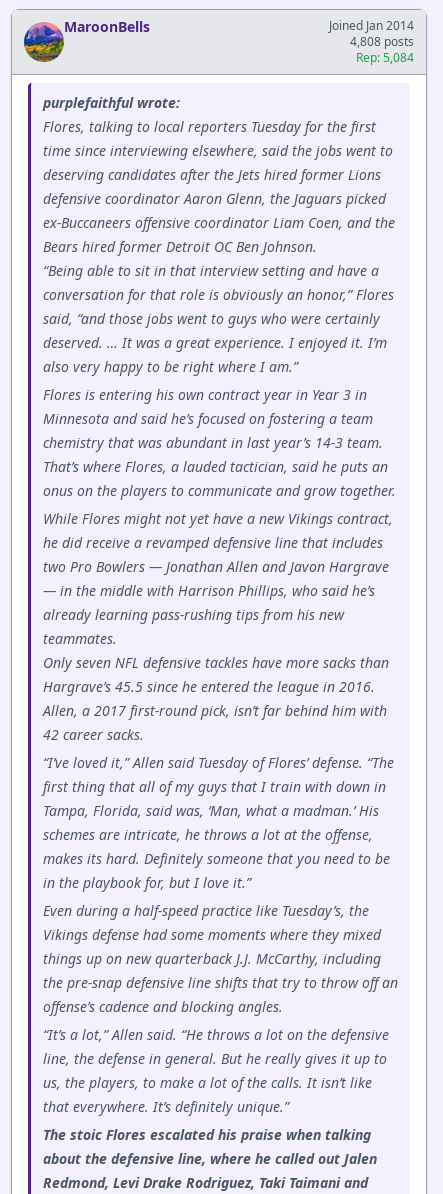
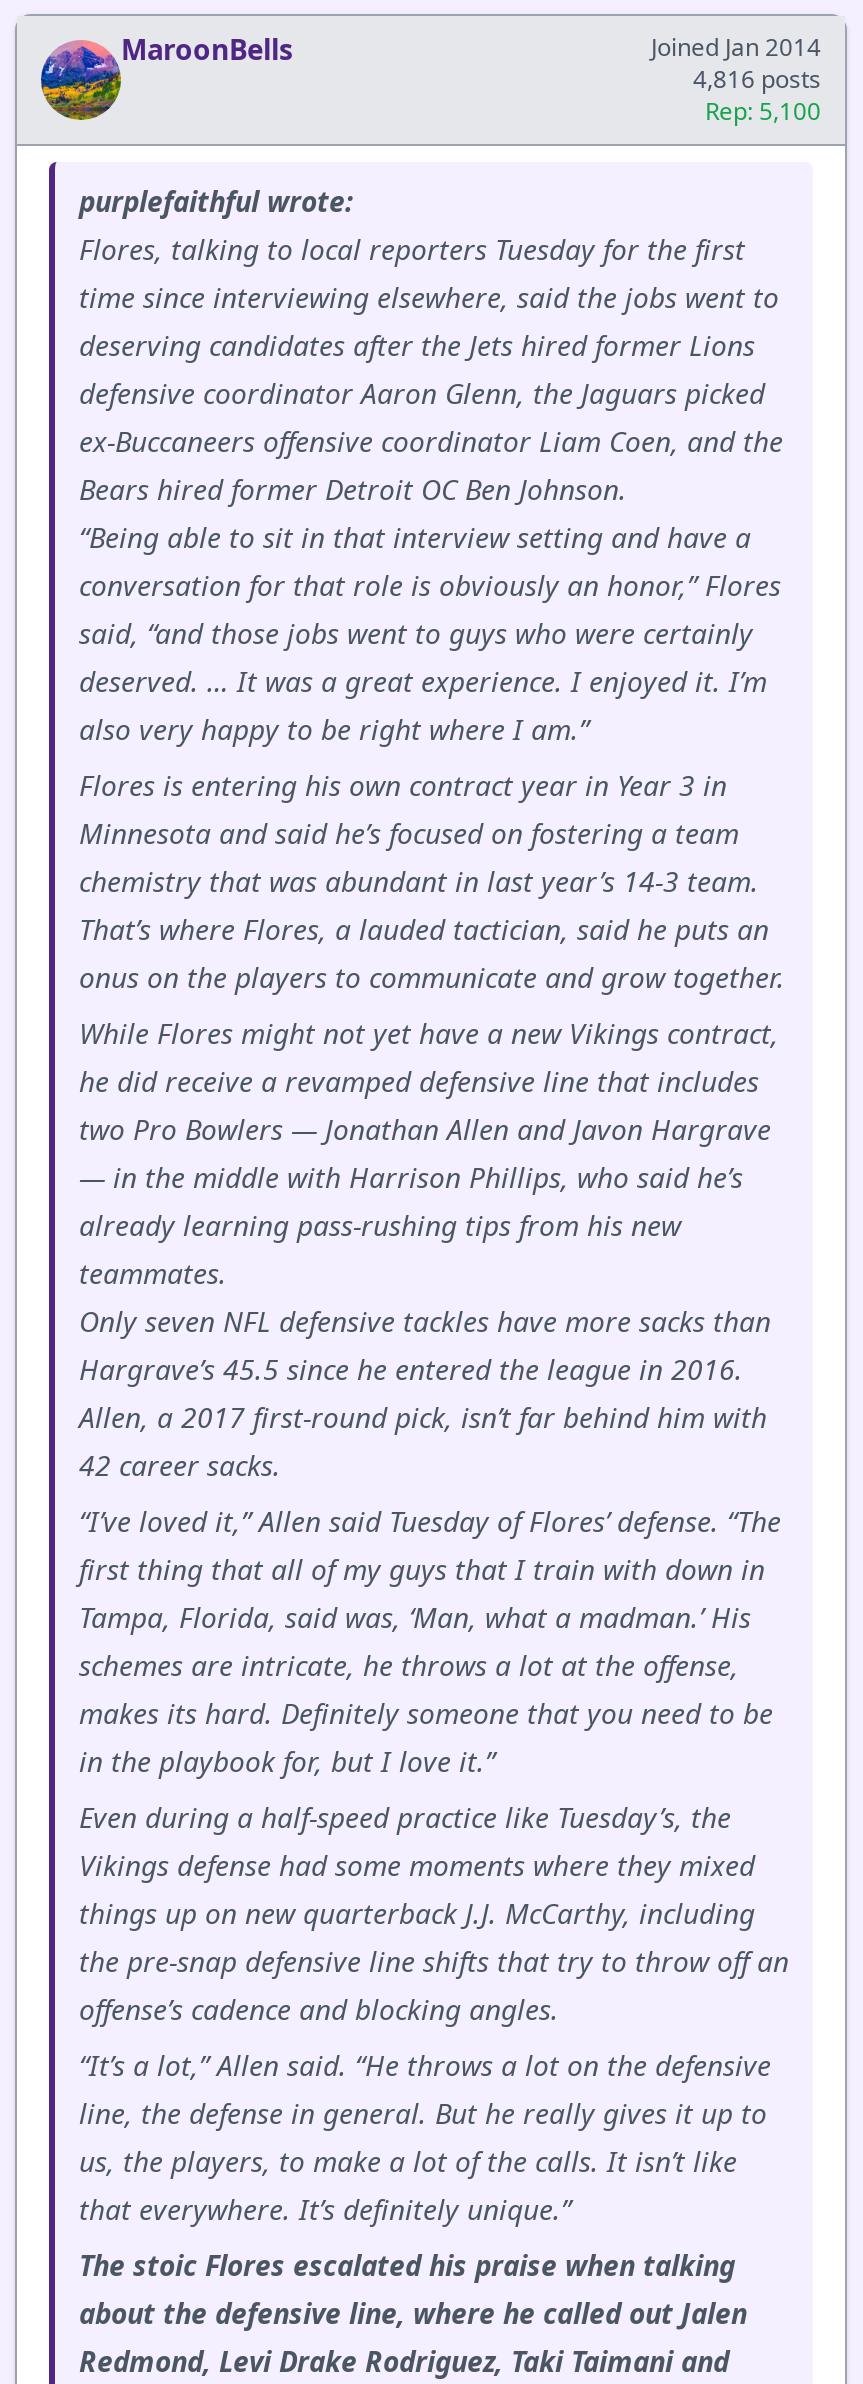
- 4,808 posts
+ 4,816 posts

- Rep: 5,084
+ Rep: 5,100
